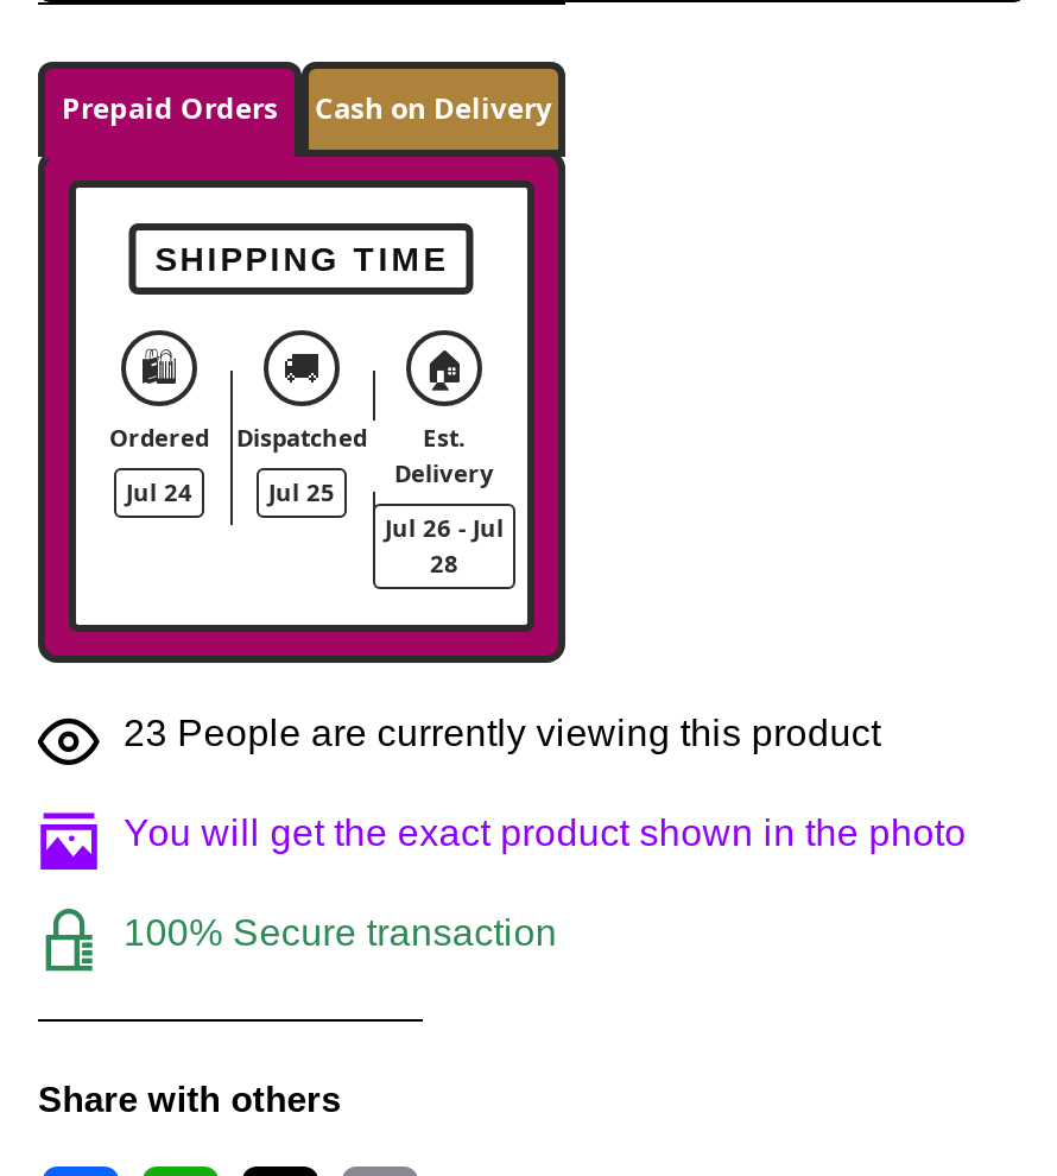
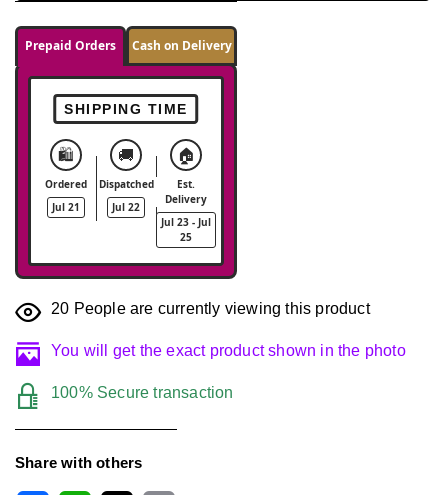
- Jul 24
+ Jul 21

- Jul 25
+ Jul 22

- Jul 26 - Jul
+ Jul 23 - Jul

- 28
+ 25

- 23 People are currently viewing this product
+ 20 People are currently viewing this product
